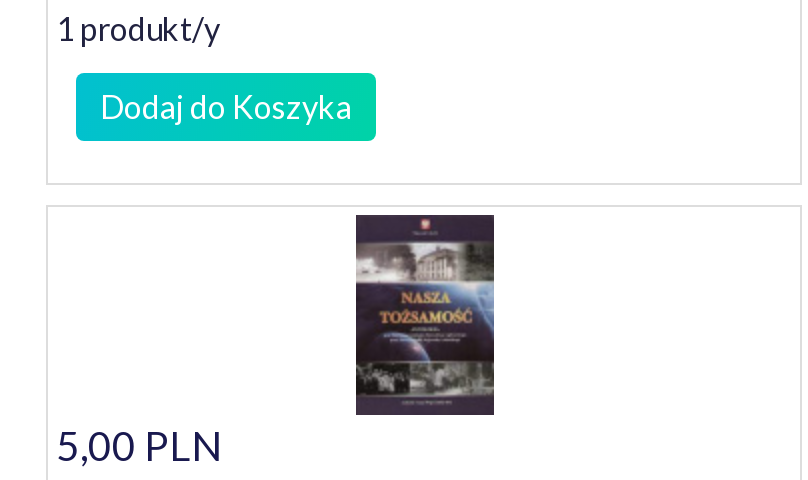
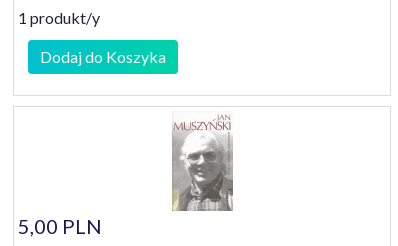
- [image]
+ [image]
